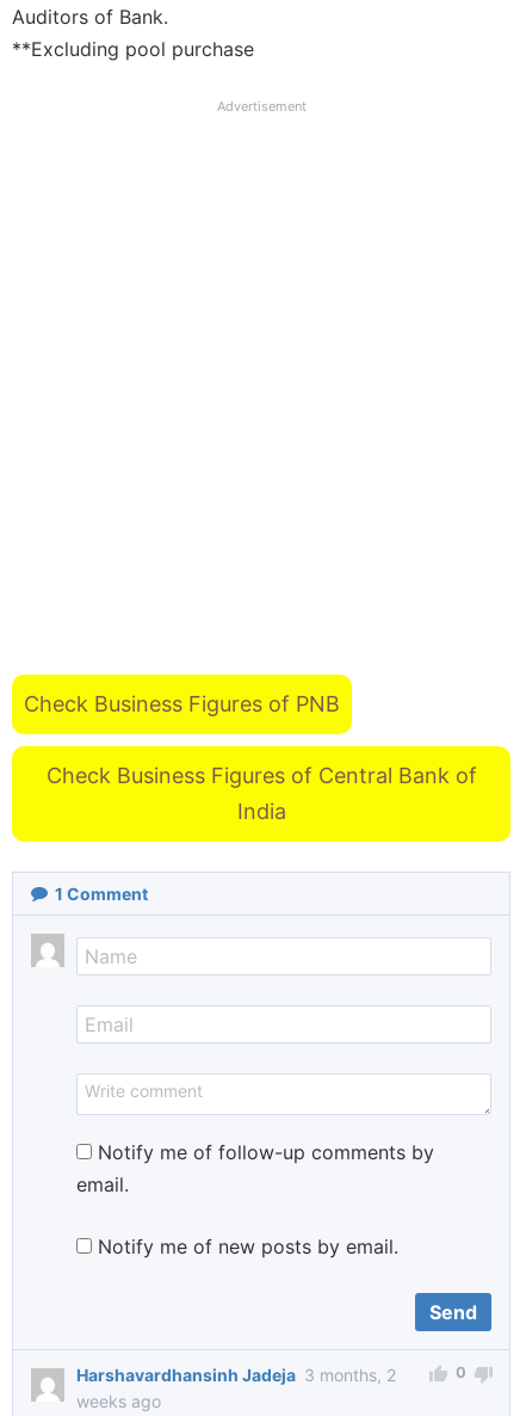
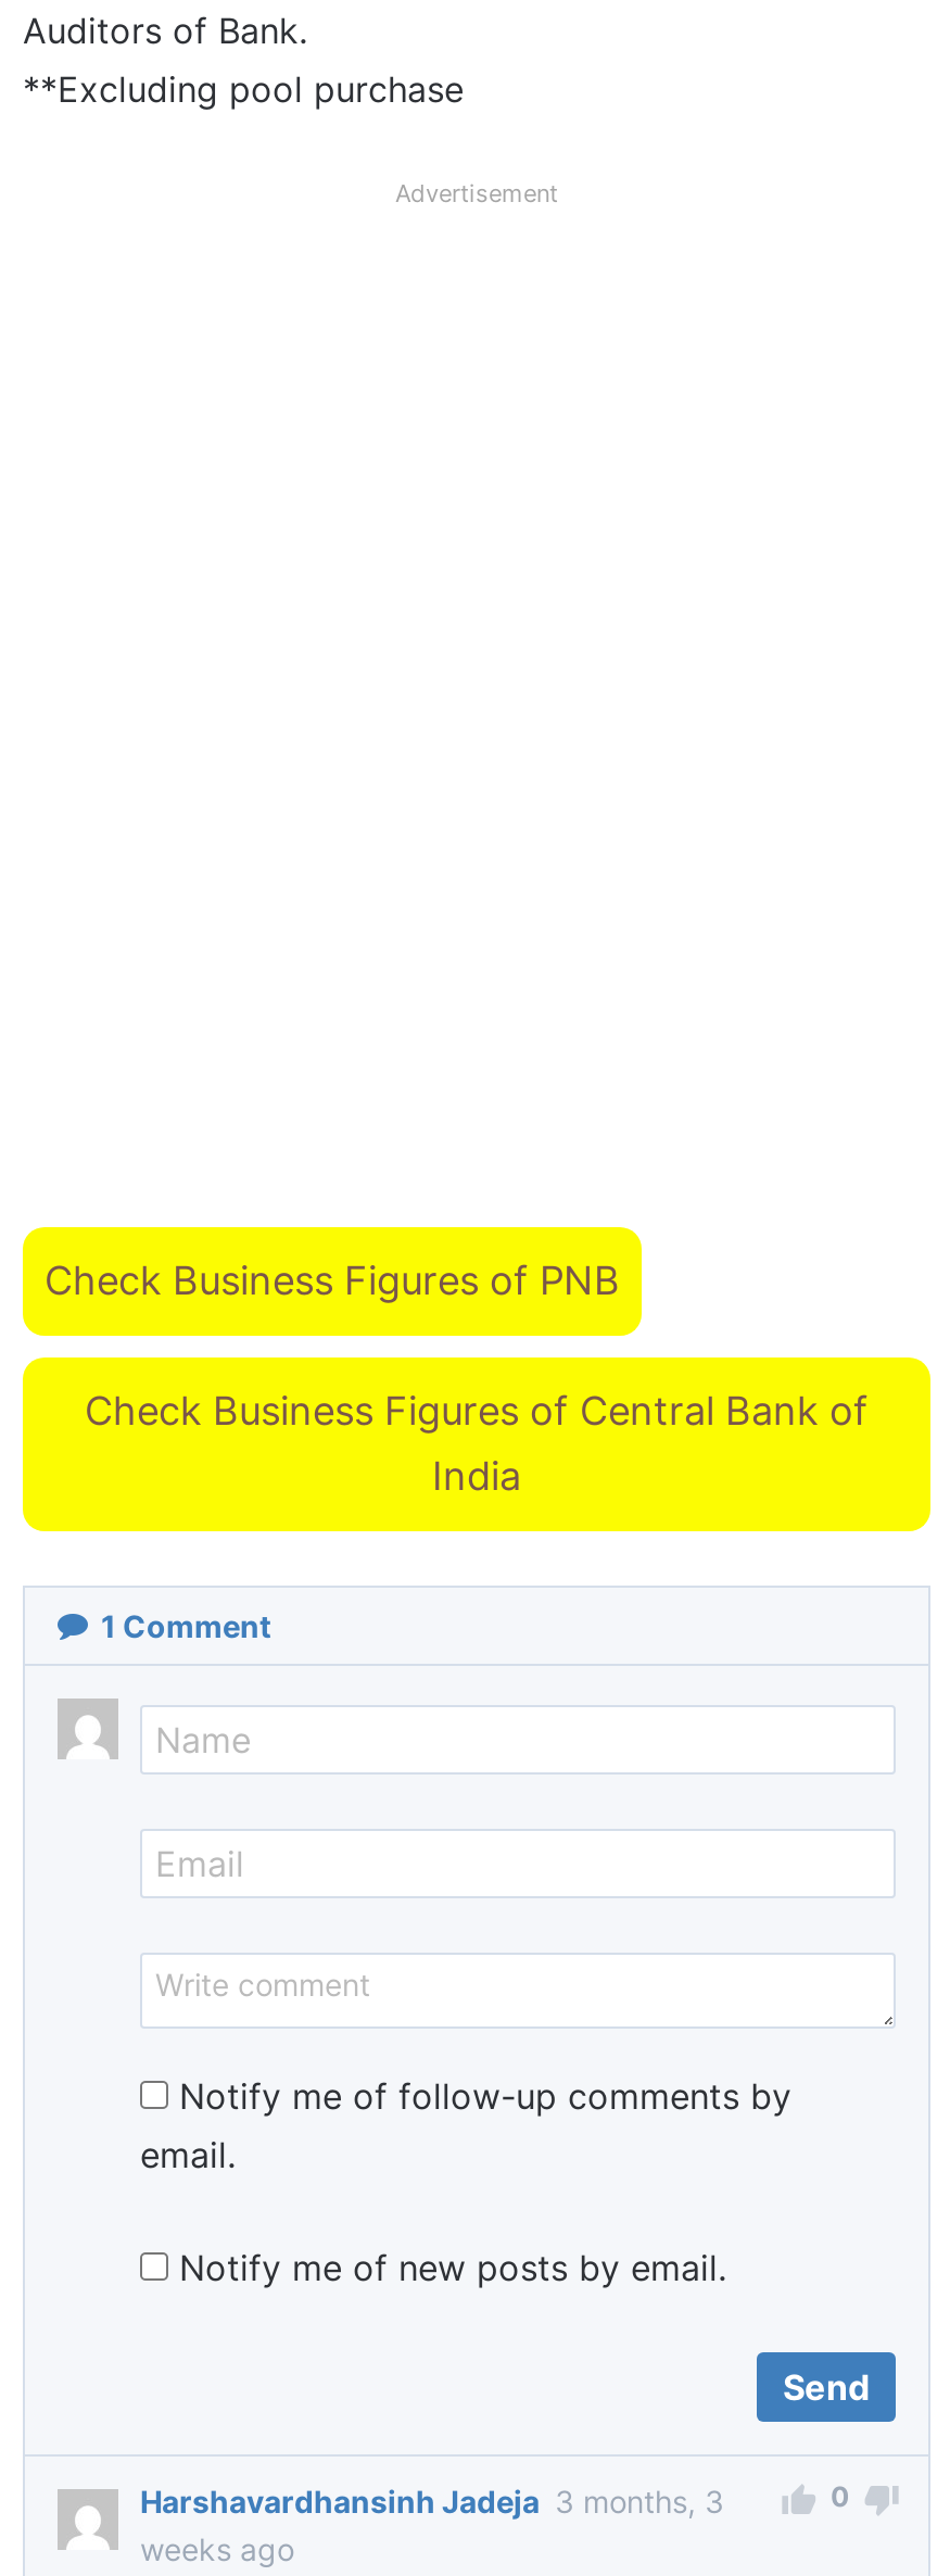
- Harshavardhansinh Jadeja 3 months, 2
+ Harshavardhansinh Jadeja 3 months, 3
